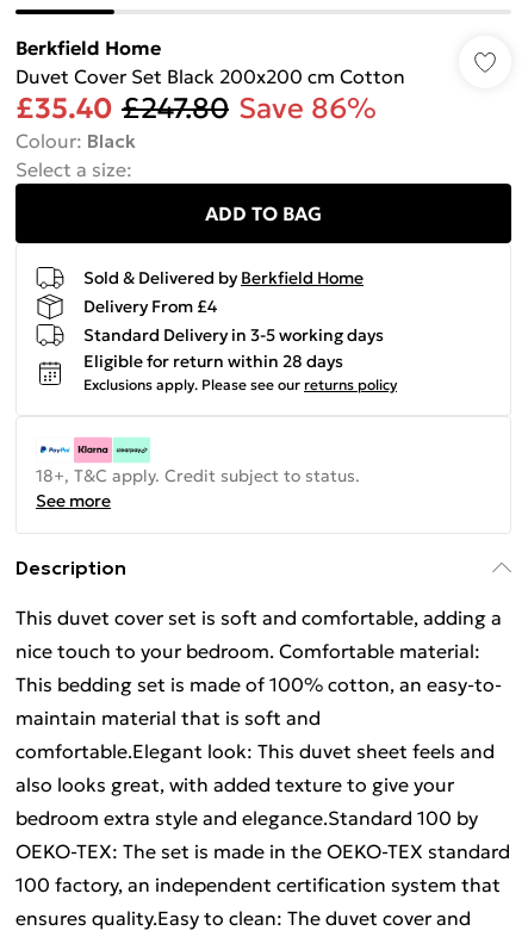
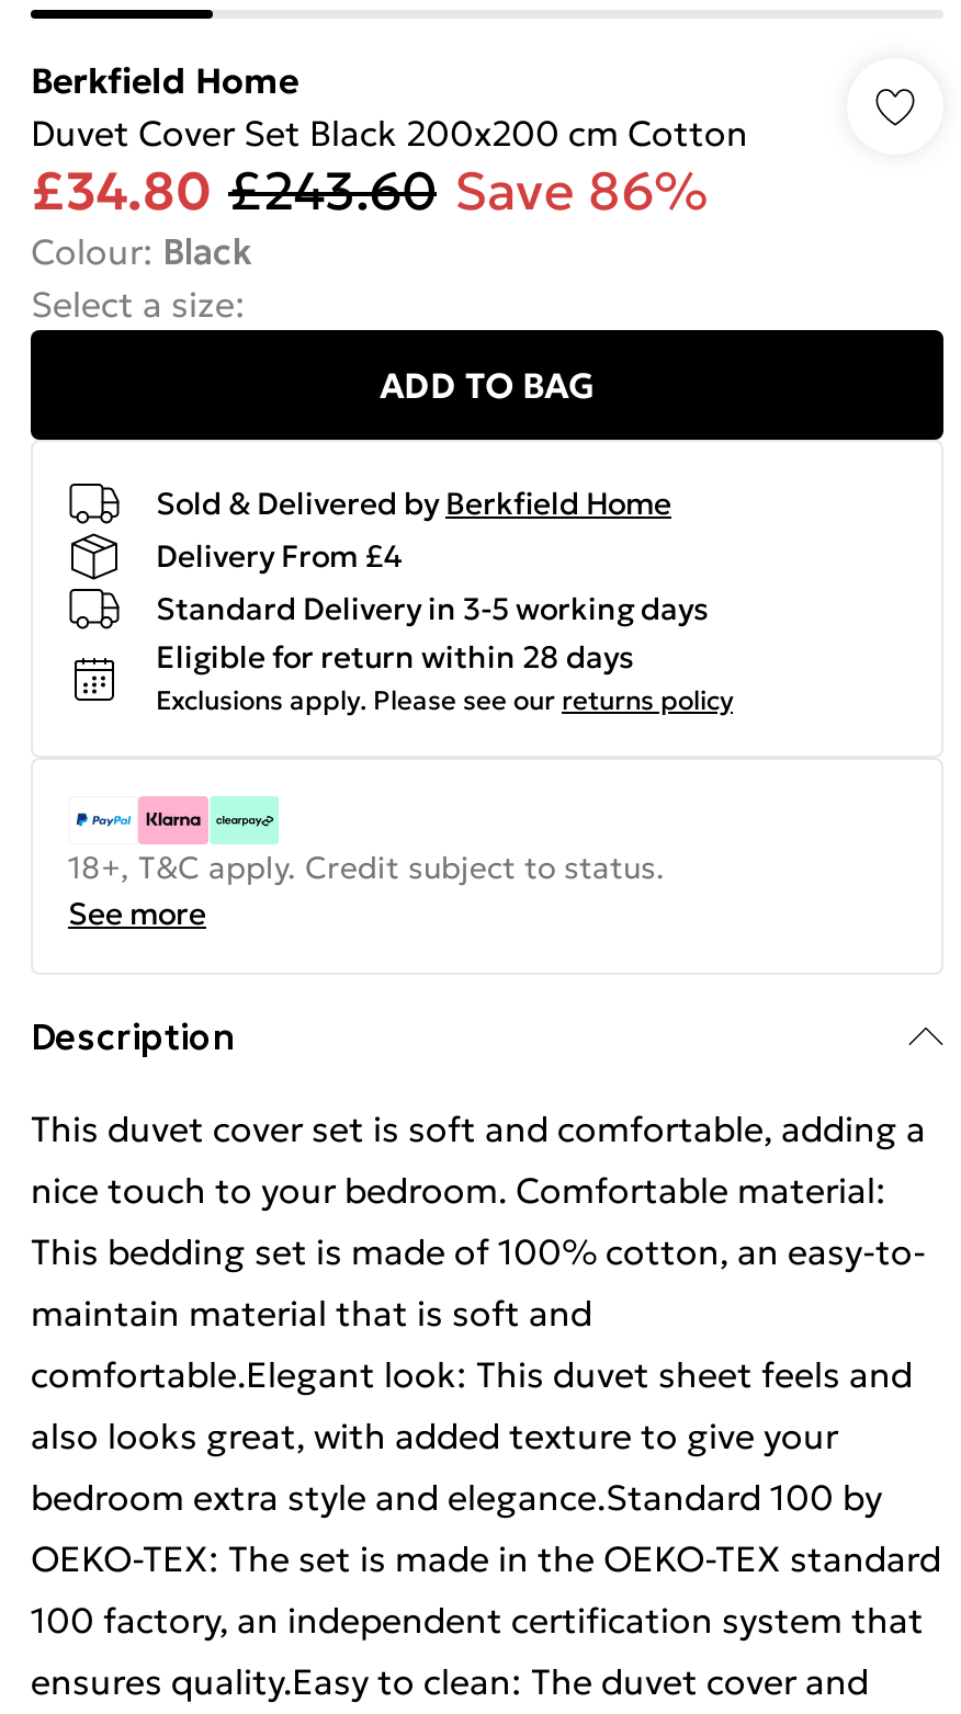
- £35.40 £247.80 Save 86%
+ £34.80 £243.60 Save 86%
